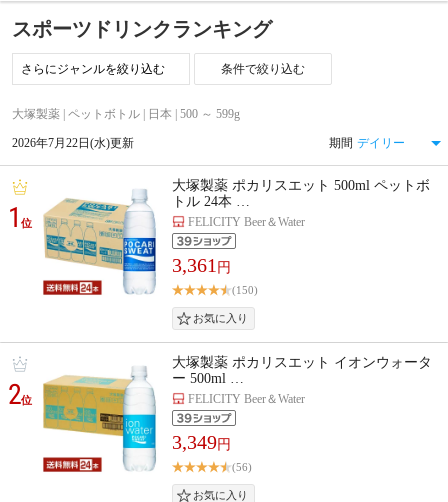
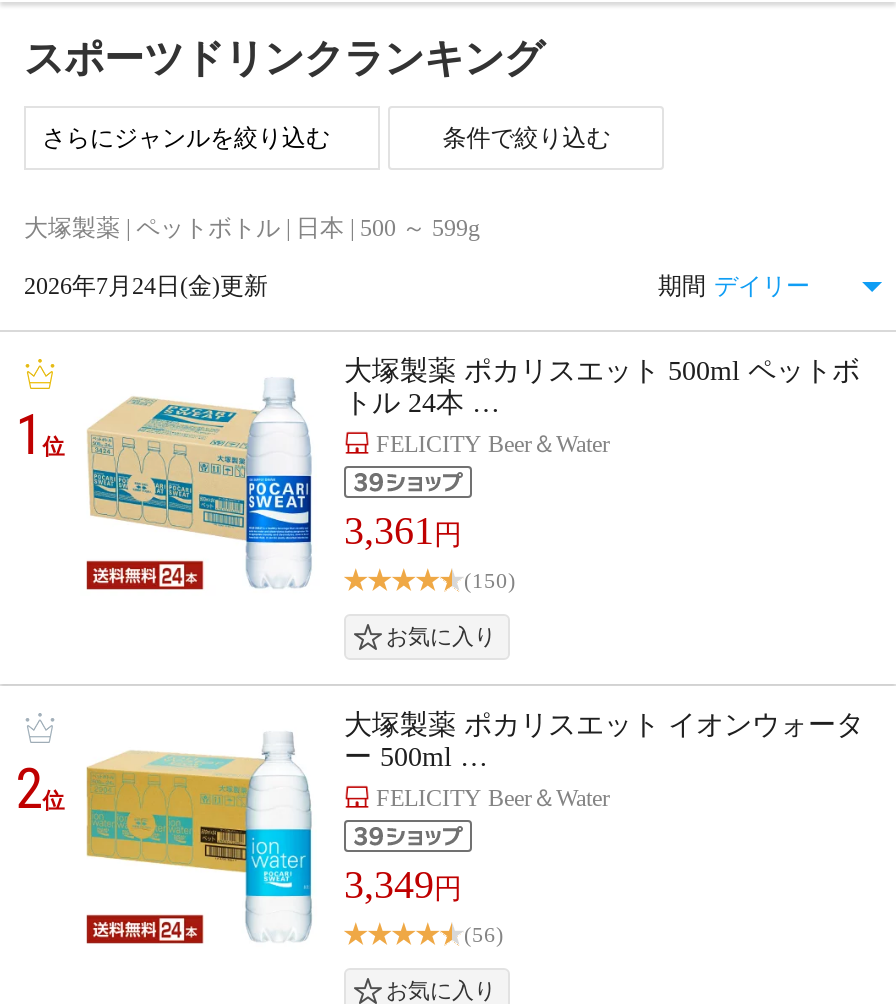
- 2026年7月22日(水)更新
+ 2026年7月24日(金)更新
